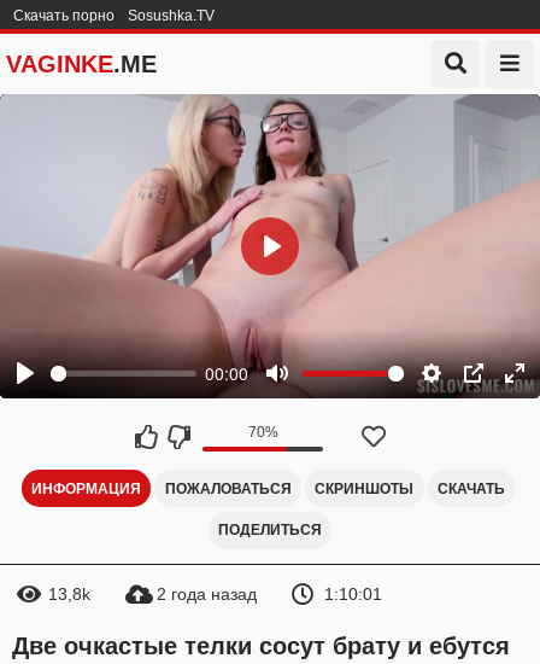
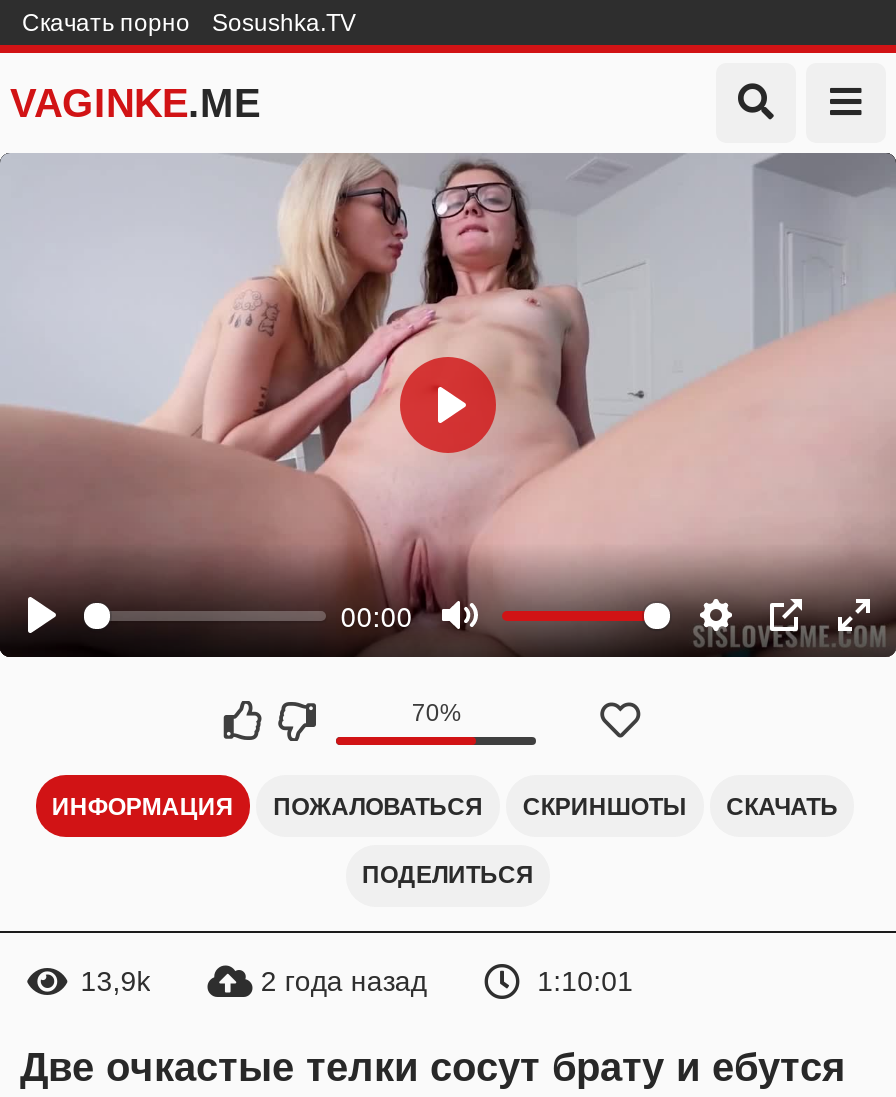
- 13,8k
+ 13,9k
